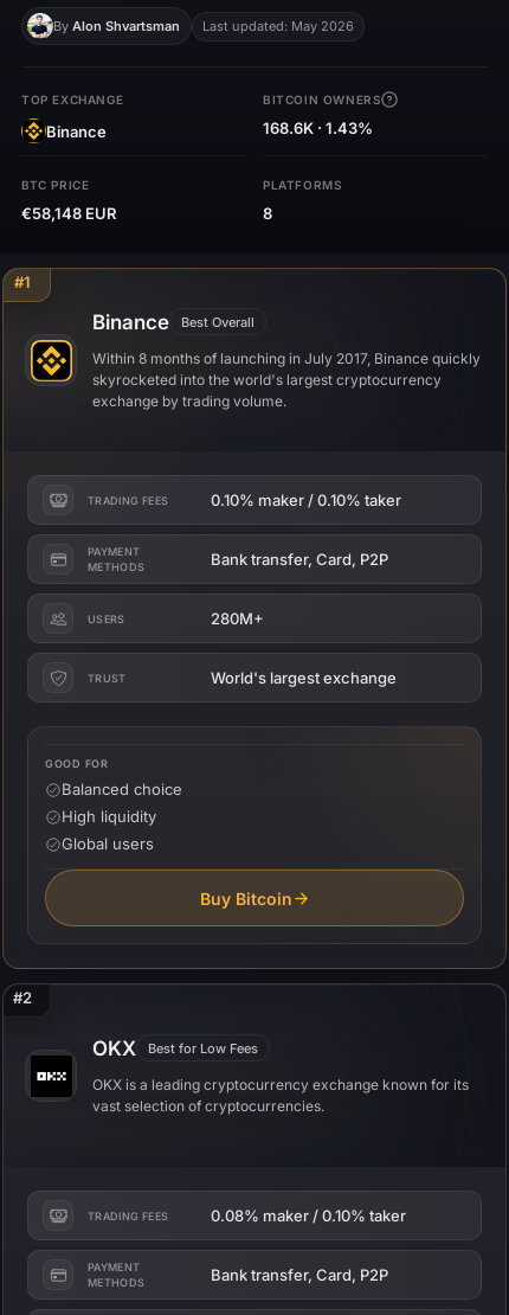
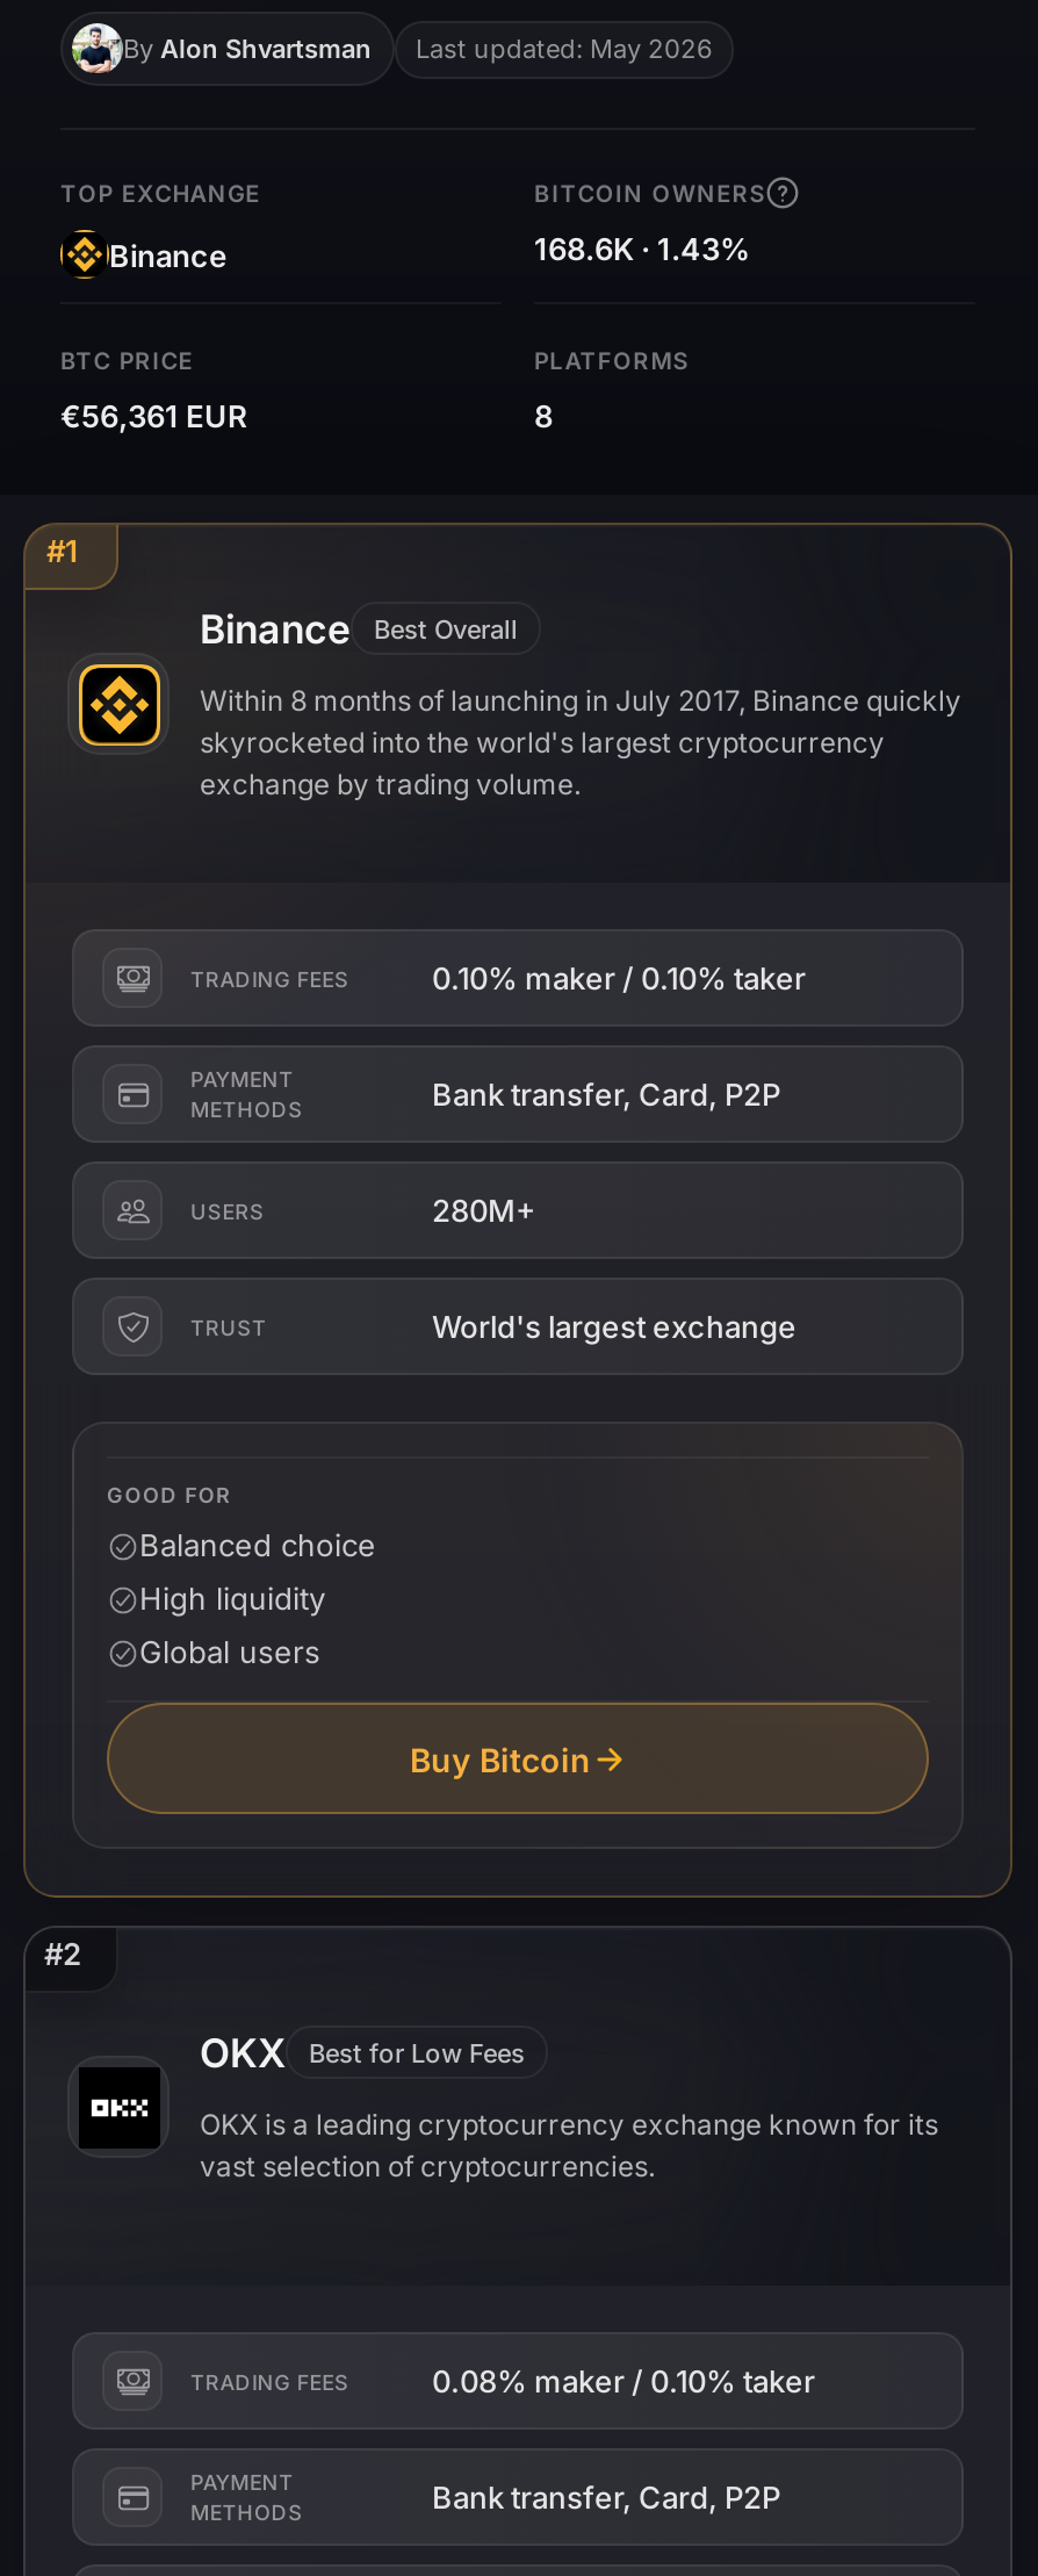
- €58,148 EUR
+ €56,361 EUR
